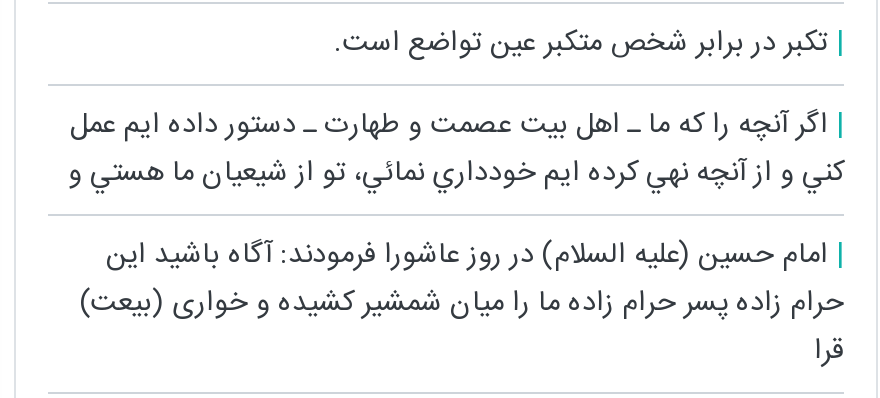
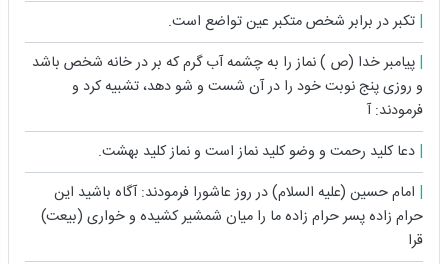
- اگر آنچه را كه ما ـ اهل بيت عصمت و طهارت ـ دستور داده ايم عمل
- كني و از آنچه نهي كرده ايم خودداري نمائي، تو از شيعيان ما هستي و
+ پيامبر خدا (ص ) نماز را به چشمه آب گرم كه بر در خانه شخص باشد
+ و روزى پنج نوبت خود را در آن شست و شو دهد، تشبيه كرد و
+ فرمودند: آ
+ دعا کلید رحمت و وضو کلید نماز است و نماز کلید بهشت.
